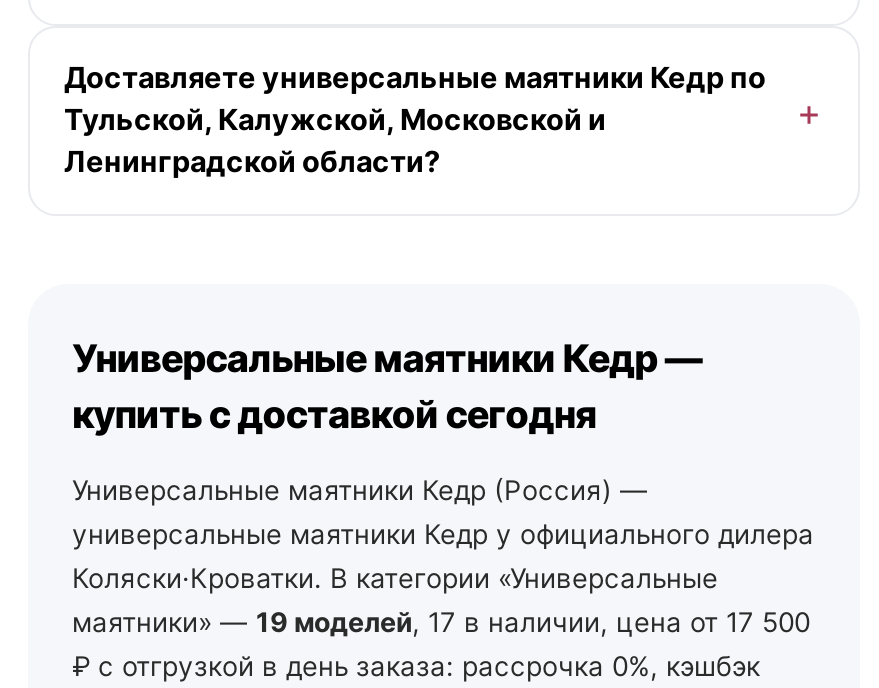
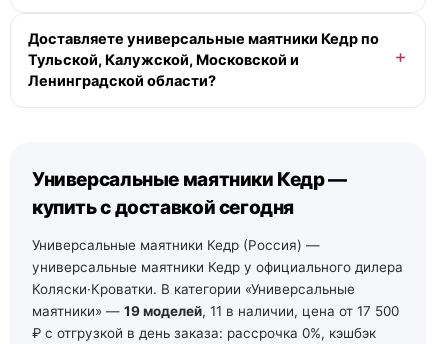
- маятники» — 19 моделей, 17 в наличии, цена от 17 500
+ маятники» — 19 моделей, 11 в наличии, цена от 17 500
